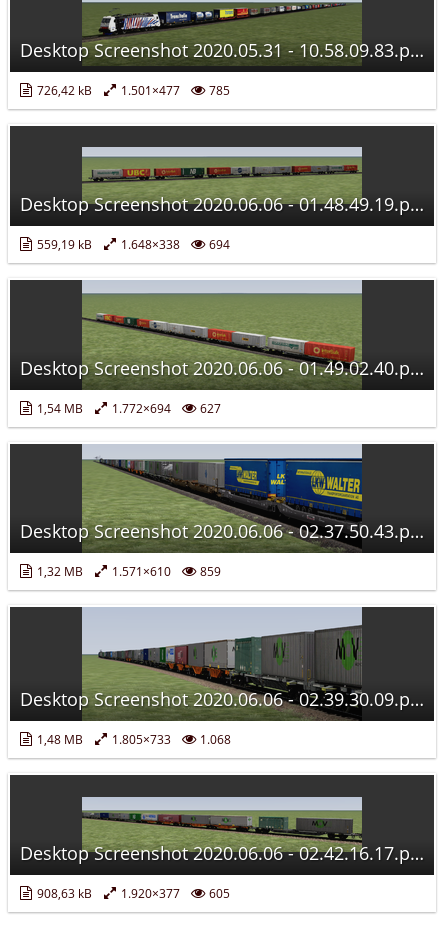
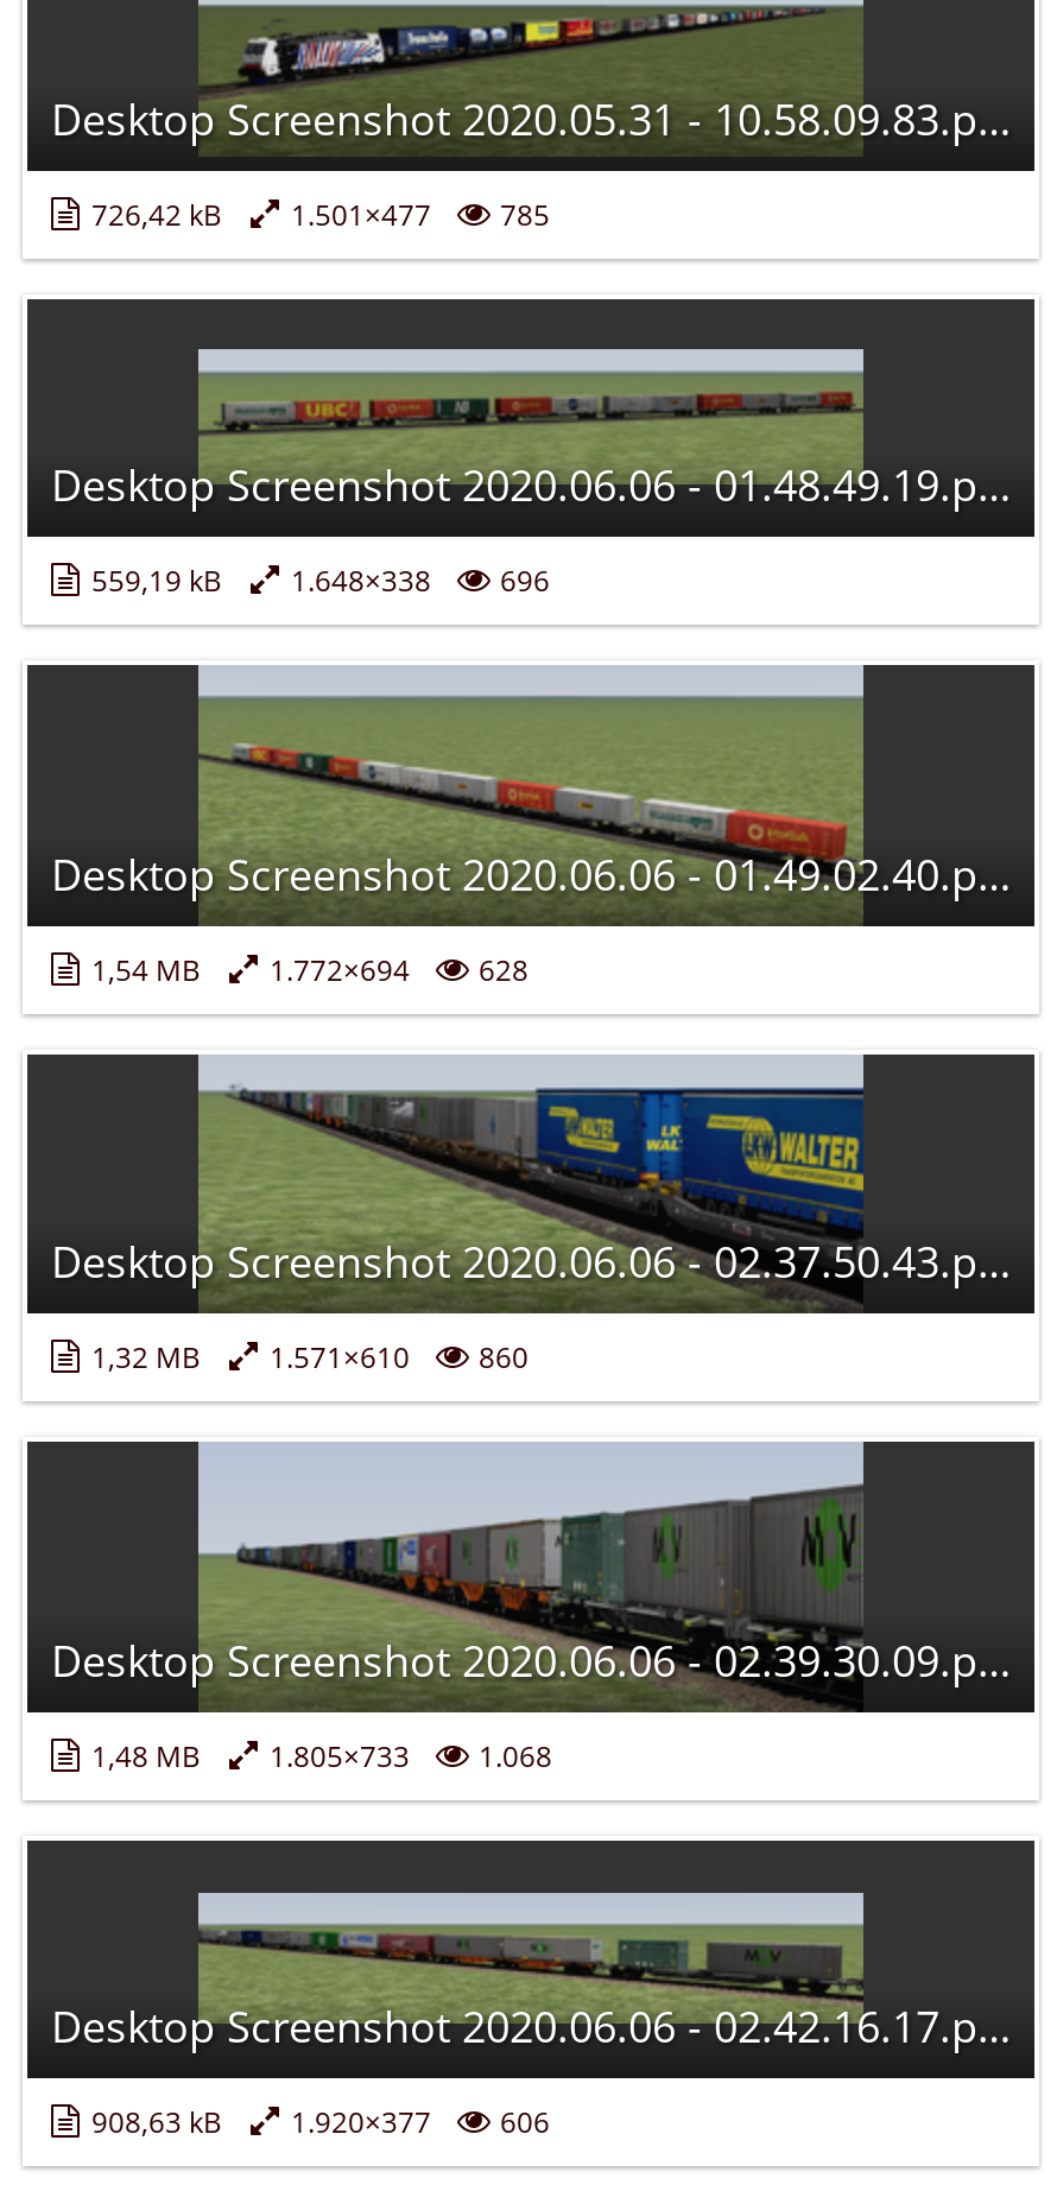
- 559,19 kB 1.648×338 694
+ 559,19 kB 1.648×338 696

- 1,54 MB 1.772×694 627
+ 1,54 MB 1.772×694 628

- 1,32 MB 1.571×610 859
+ 1,32 MB 1.571×610 860

- 908,63 kB 1.920×377 605
+ 908,63 kB 1.920×377 606
